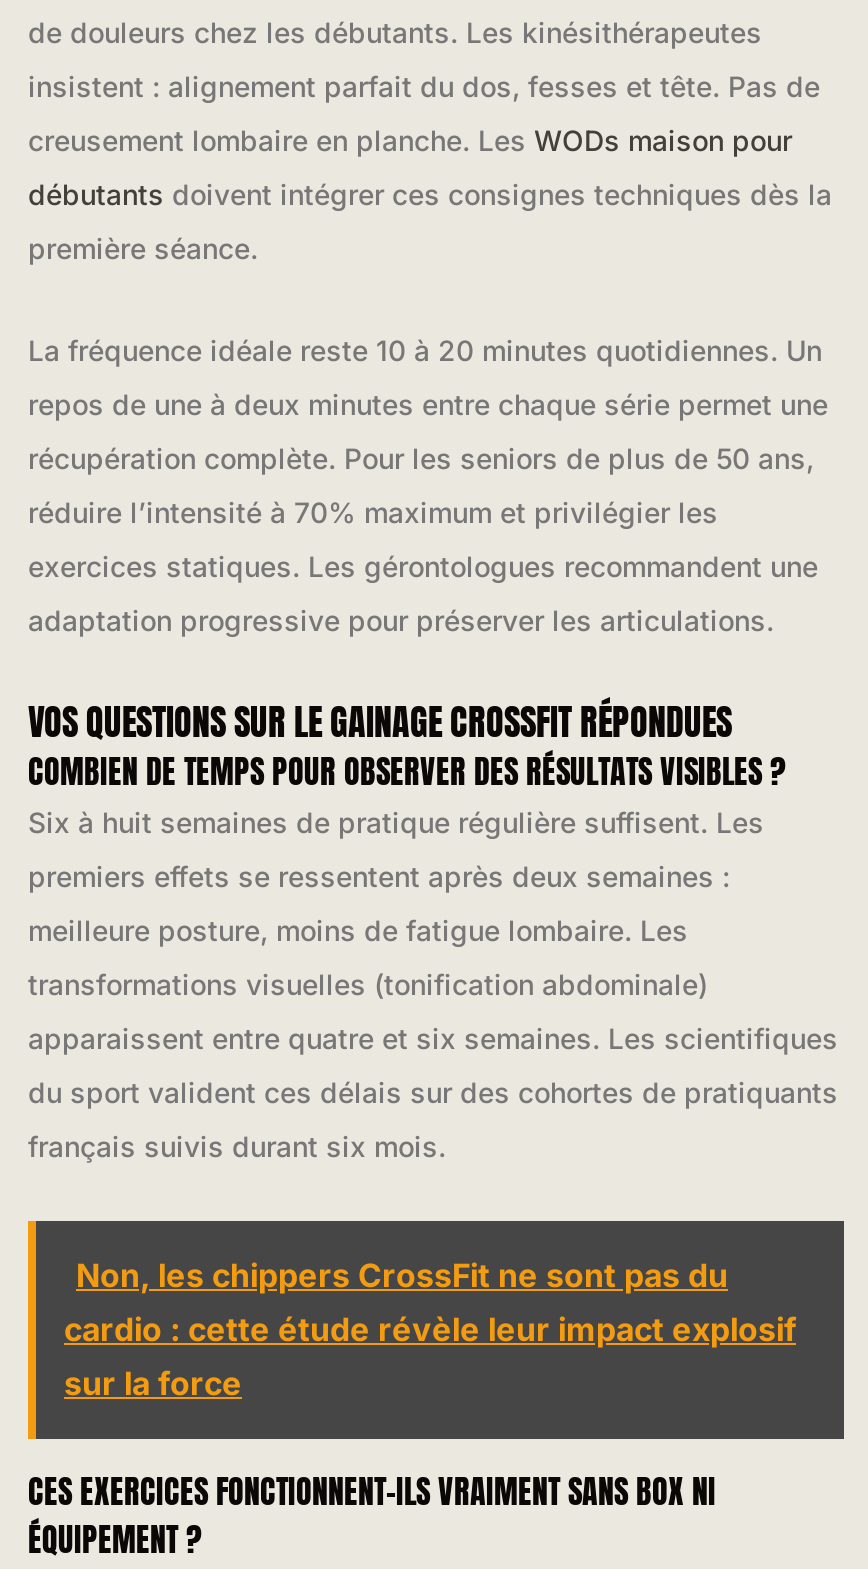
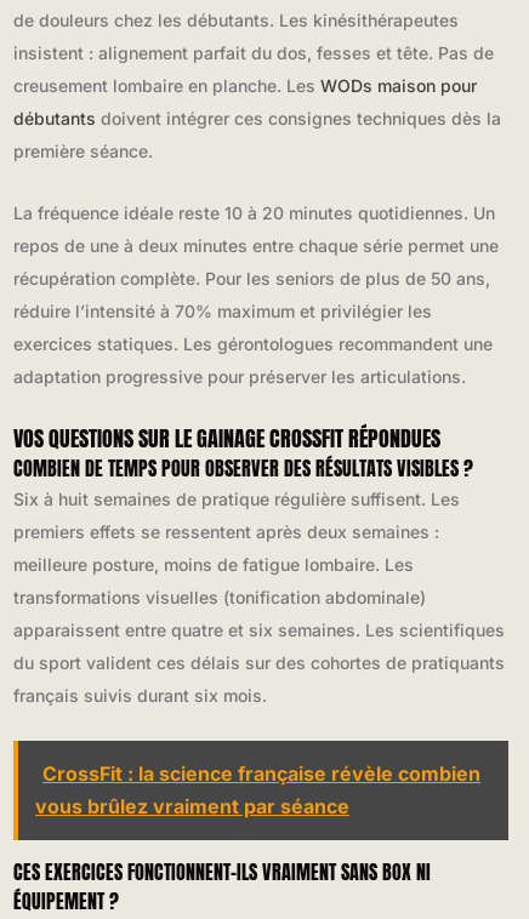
- Non, les chippers CrossFit ne sont pas du
- cardio : cette étude révèle leur impact explosif
- sur la force
+ CrossFit : la science française révèle combien
+ vous brûlez vraiment par séance
